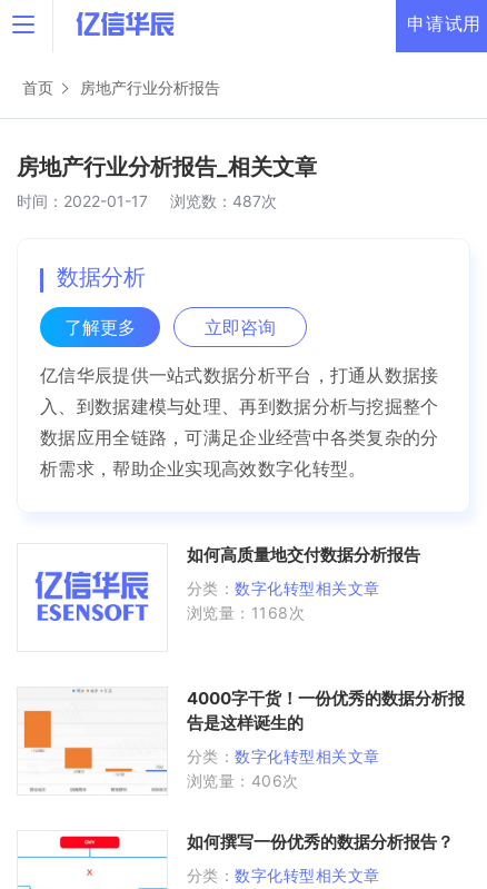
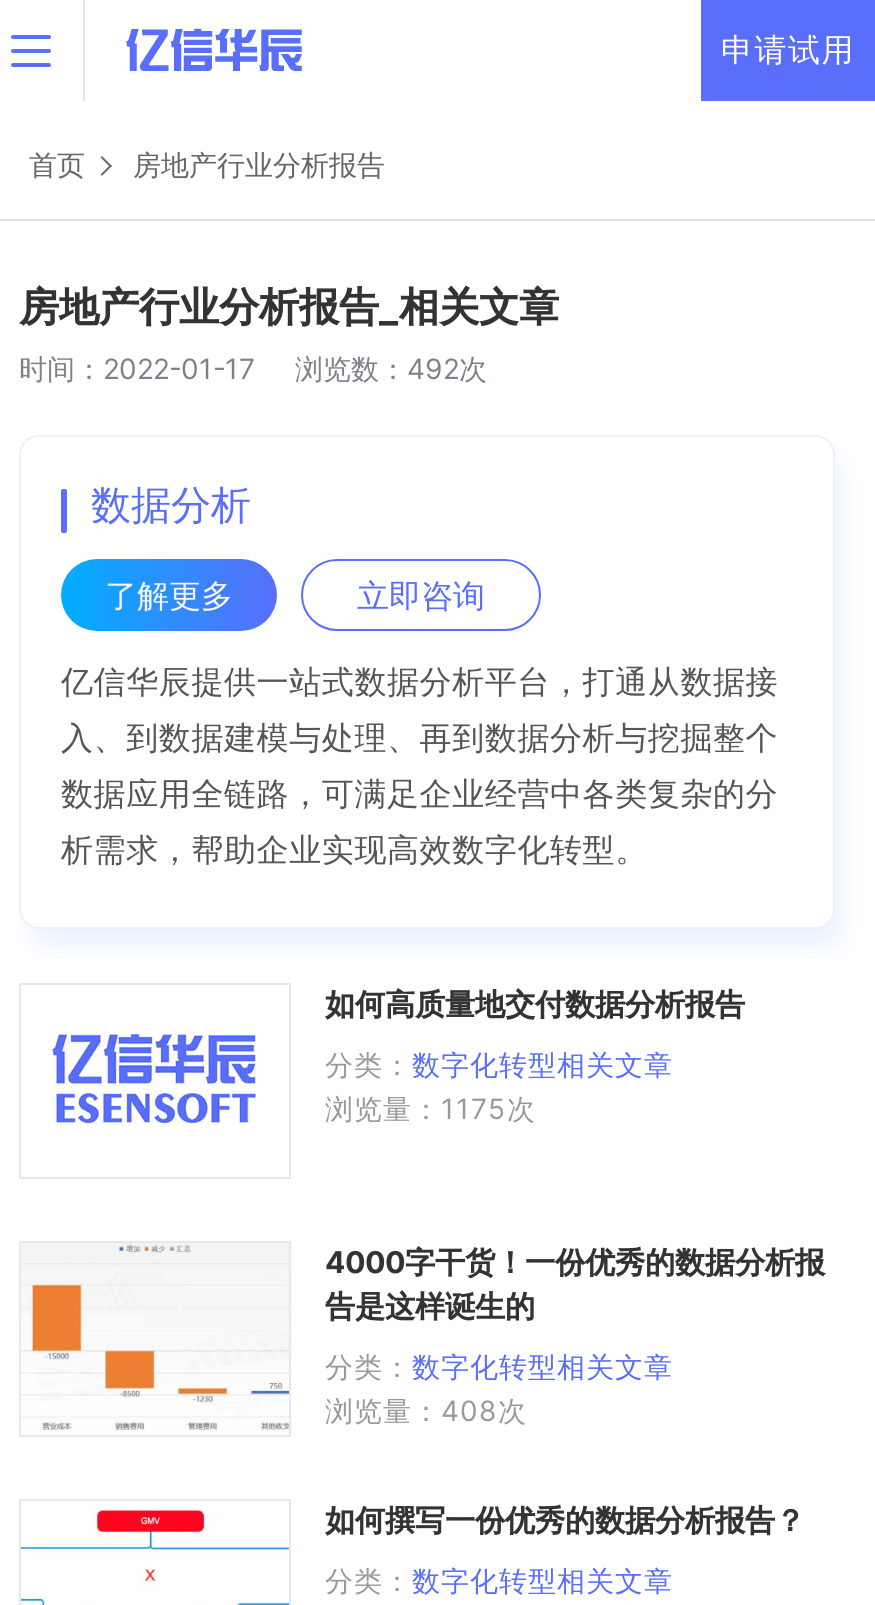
- 浏览数：487次
+ 浏览数：492次

- 浏览量：1168次
+ 浏览量：1175次

- 浏览量：406次
+ 浏览量：408次
